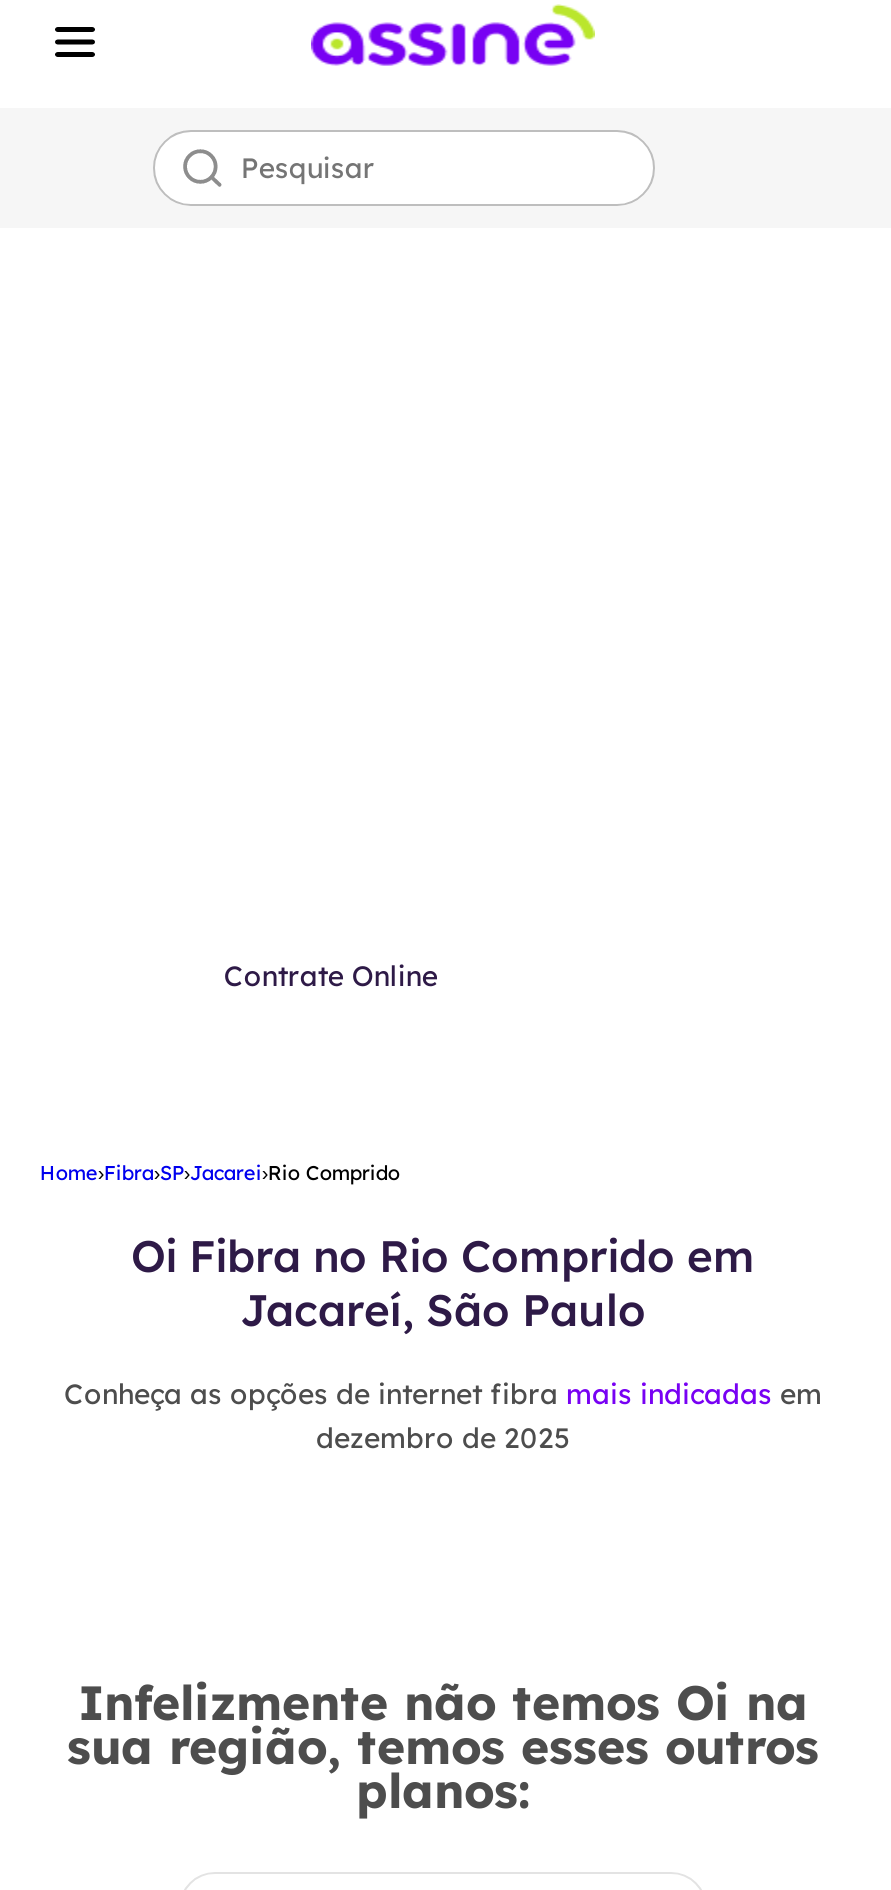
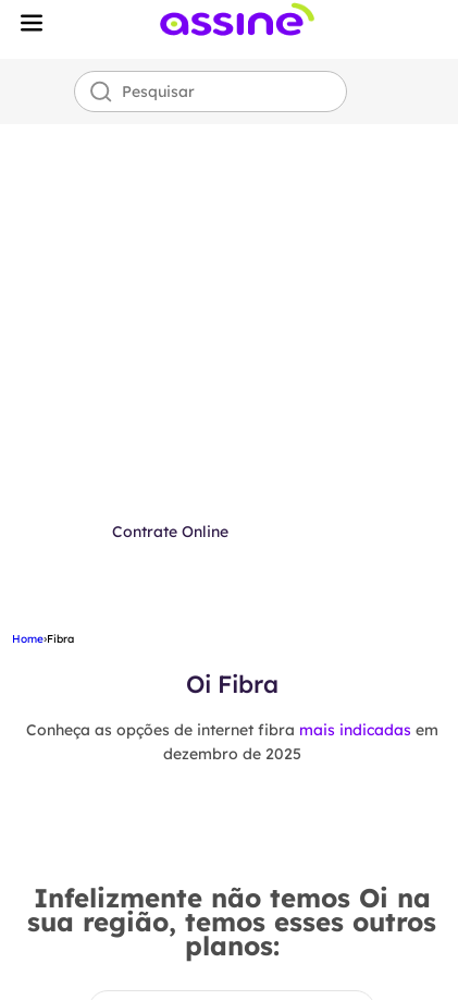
- Home›Fibra›SP›Jacarei›Rio Comprido
+ Home›Fibra

- Oi Fibra no Rio Comprido em
- Jacareí, São Paulo
+ Oi Fibra
